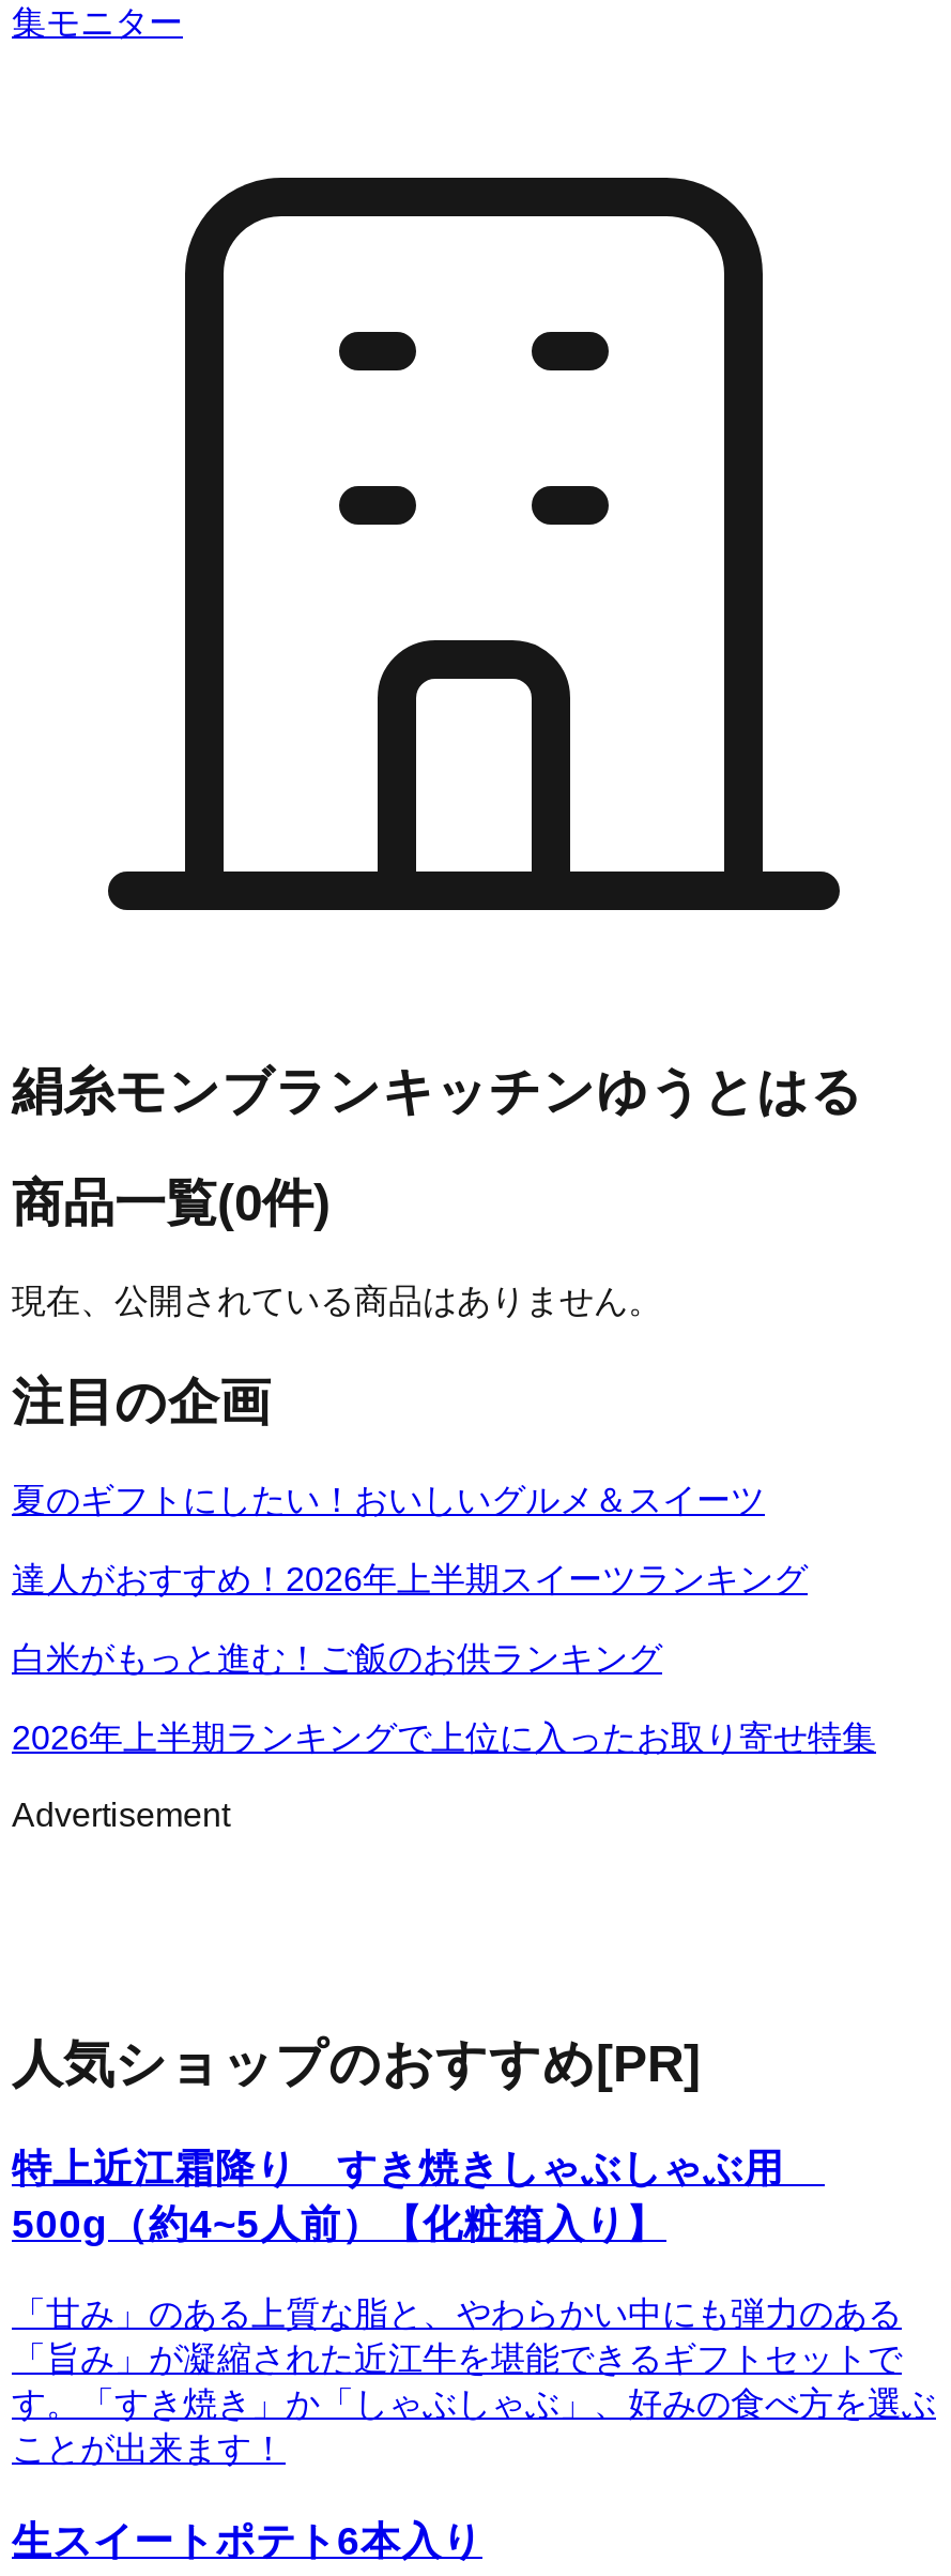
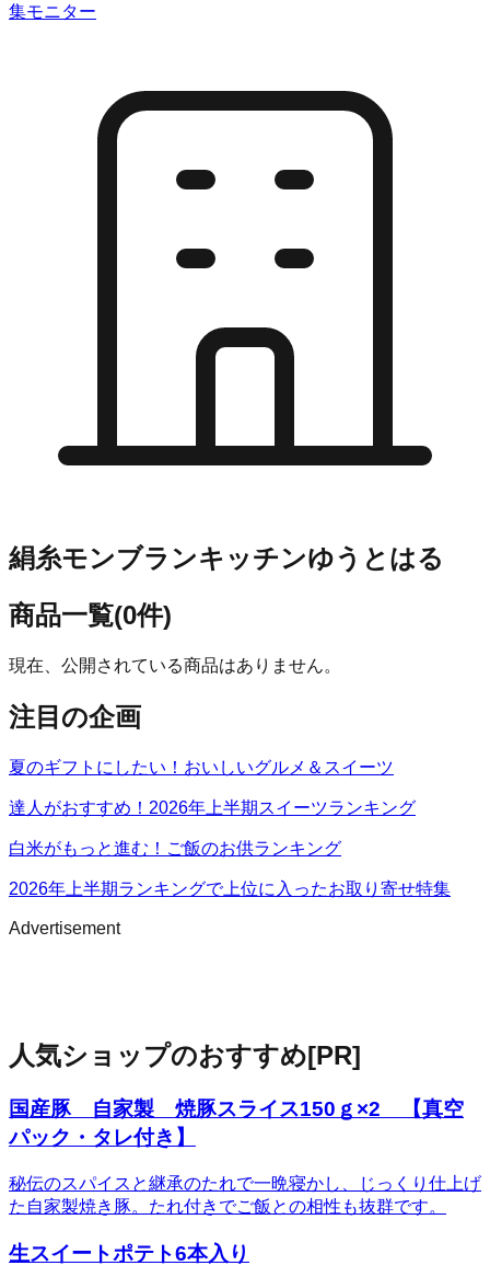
- 特上近江霜降り すき焼きしゃぶしゃぶ用
- 500g（約4~5人前）【化粧箱入り】
+ 国産豚 自家製 焼豚スライス150ｇ×2 【真空
+ パック・タレ付き】

- 「甘み」のある上質な脂と、やわらかい中にも弾力のある
- 「旨み」が凝縮された近江牛を堪能できるギフトセットで
- す。「すき焼き」か「しゃぶしゃぶ」、好みの食べ方を選ぶ
- ことが出来ます！
+ 秘伝のスパイスと継承のたれで一晩寝かし、じっくり仕上げ
+ た自家製焼き豚。たれ付きでご飯との相性も抜群です。
